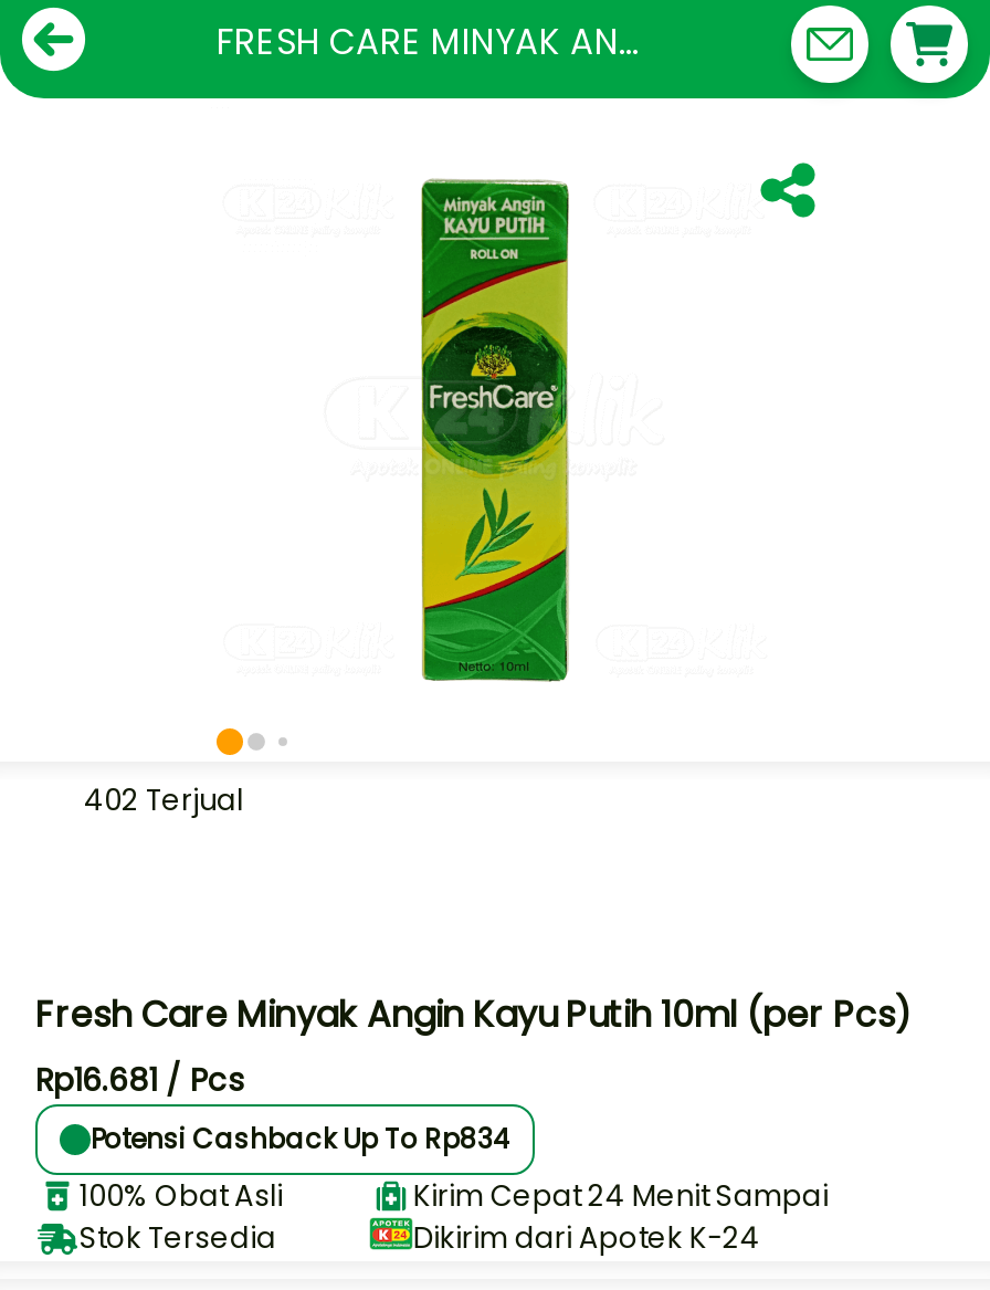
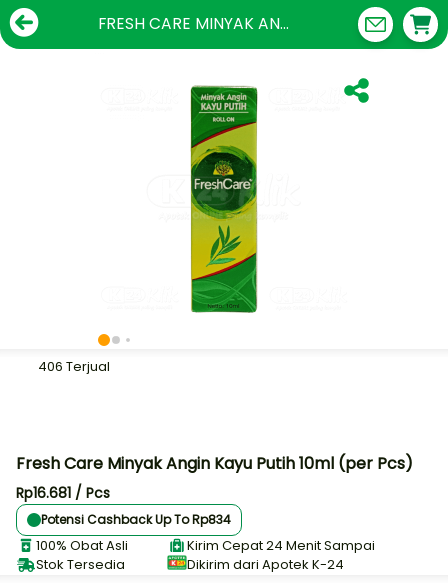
- 402 Terjual
+ 406 Terjual
